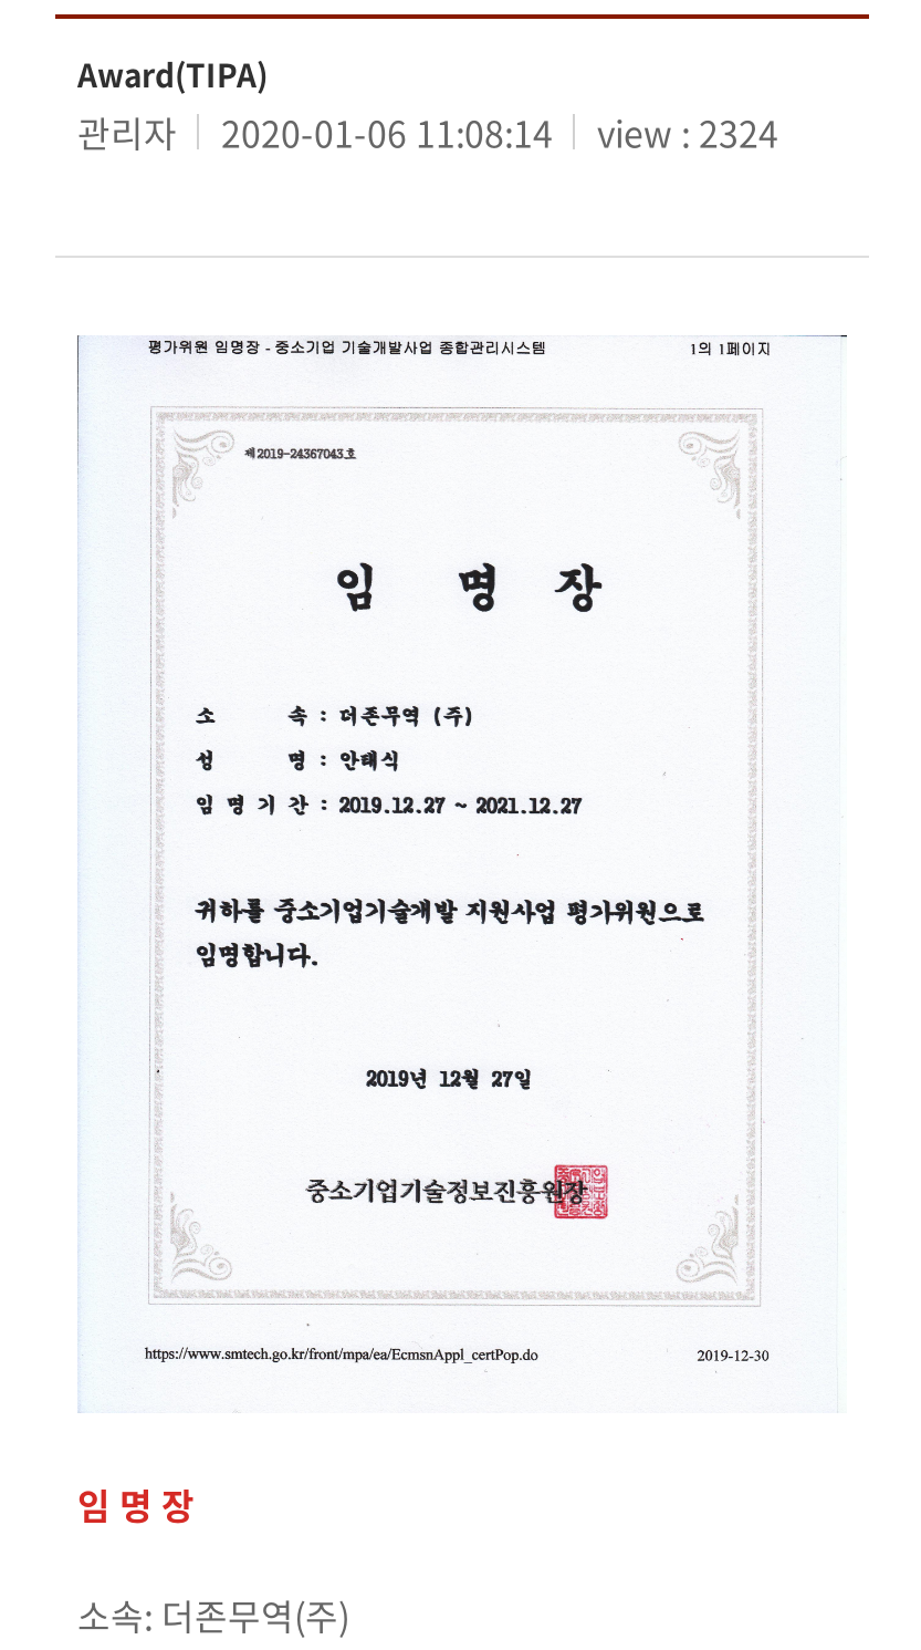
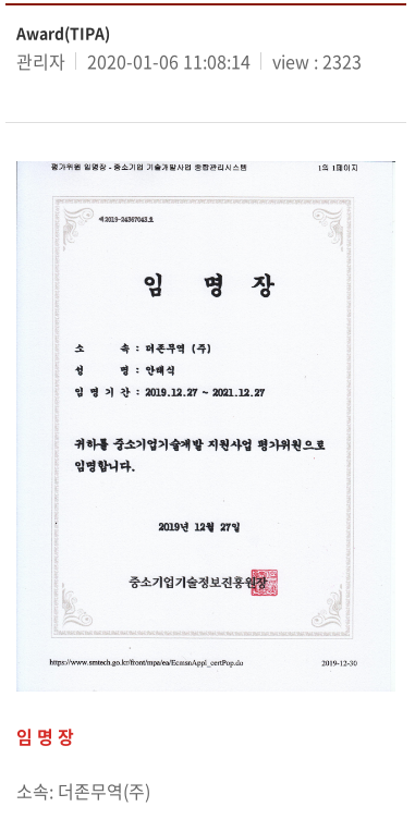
- 관리자 2020-01-06 11:08:14 view : 2324
+ 관리자 2020-01-06 11:08:14 view : 2323
